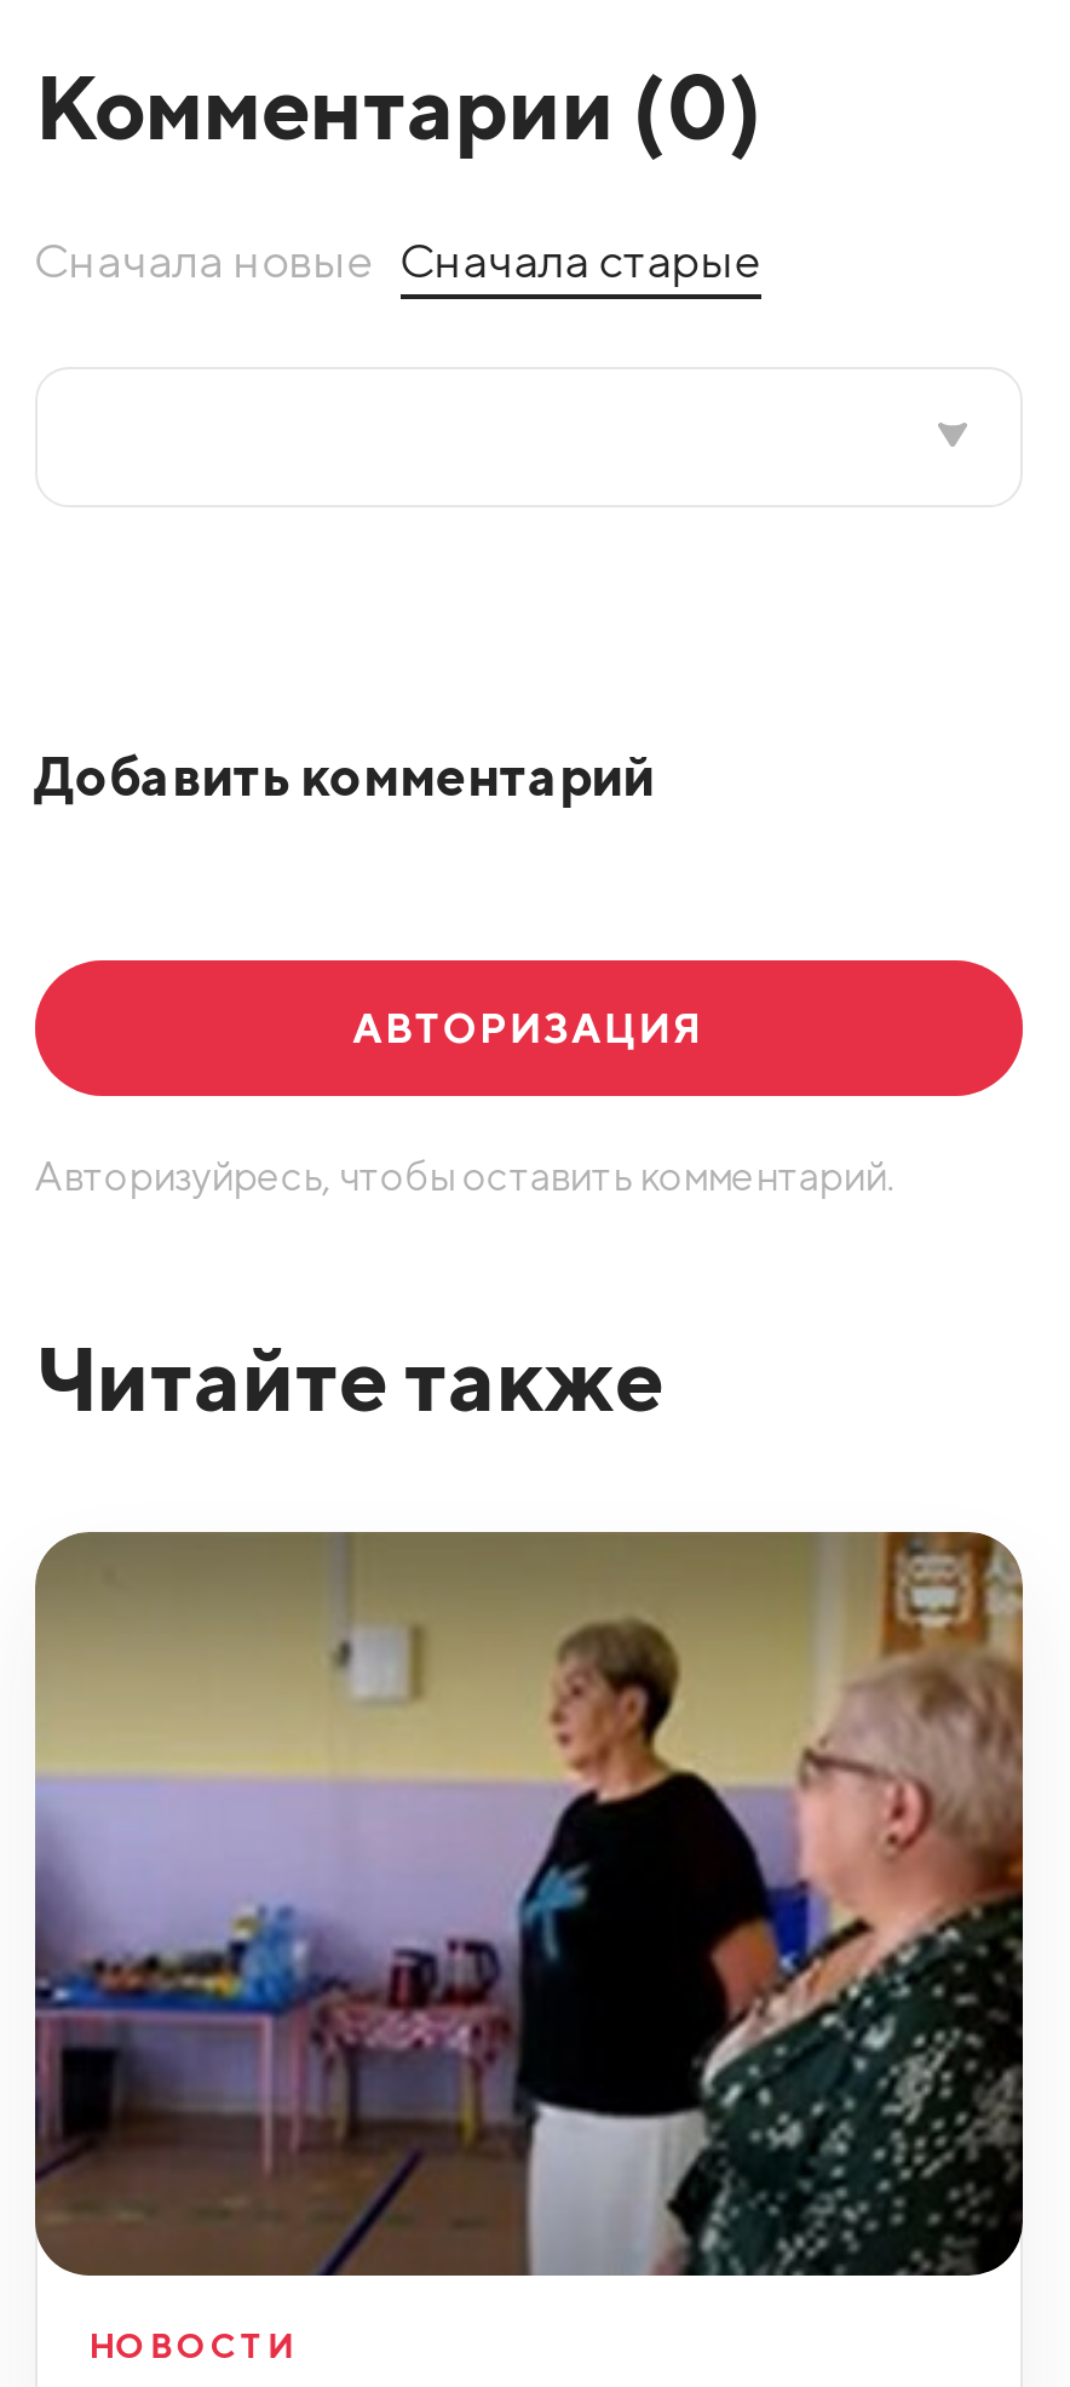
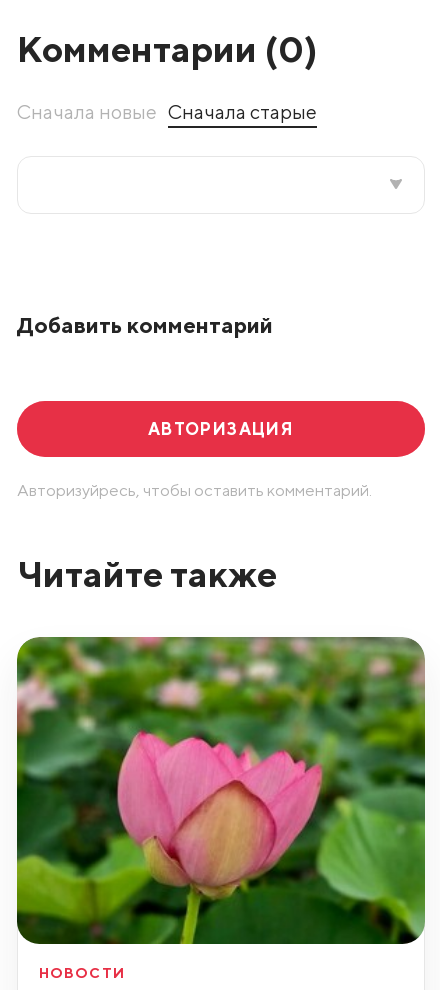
- [image]
+ [image]
